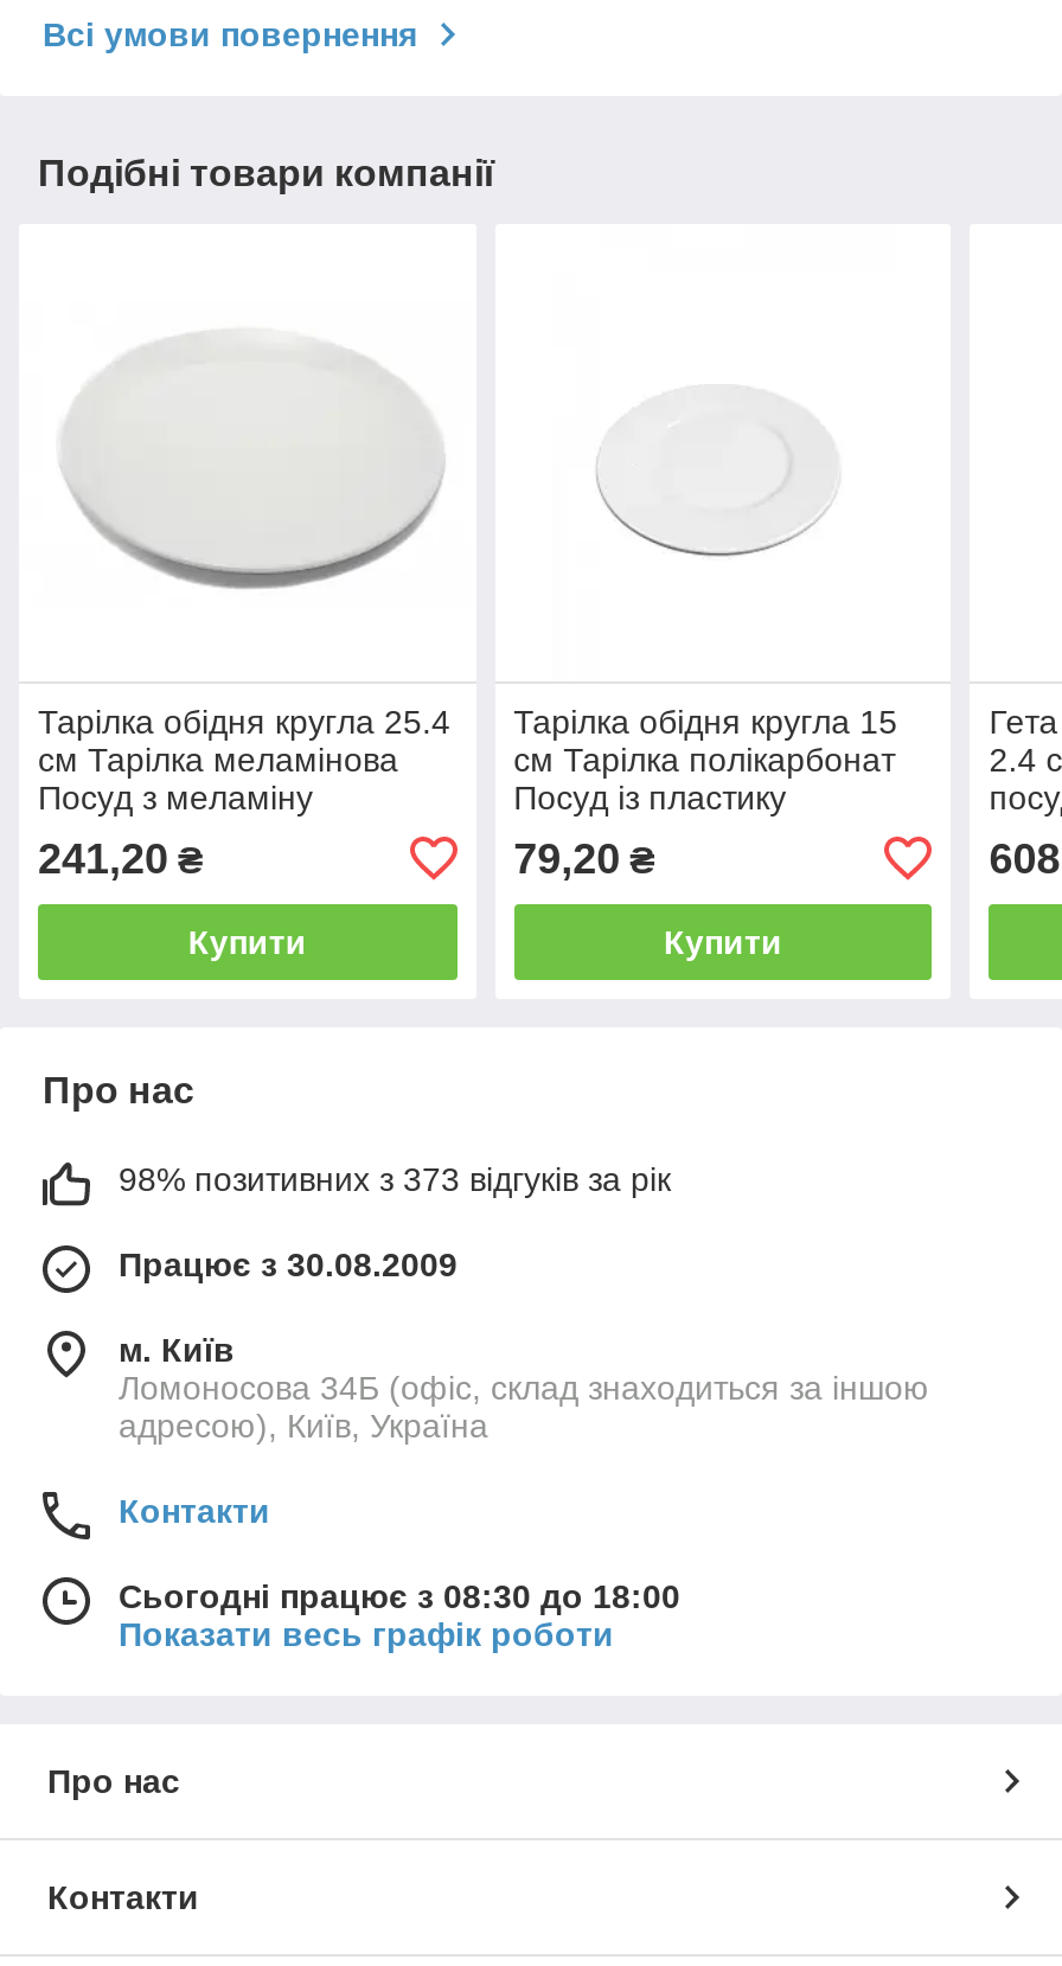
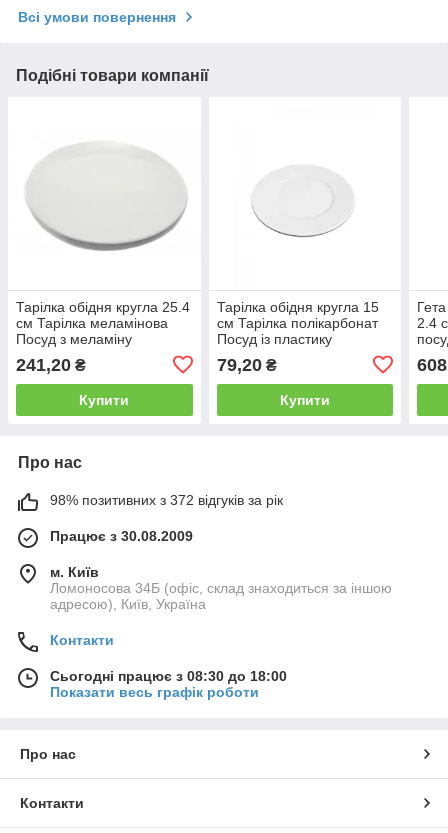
- 98% позитивних з 373 відгуків за рік
+ 98% позитивних з 372 відгуків за рік
